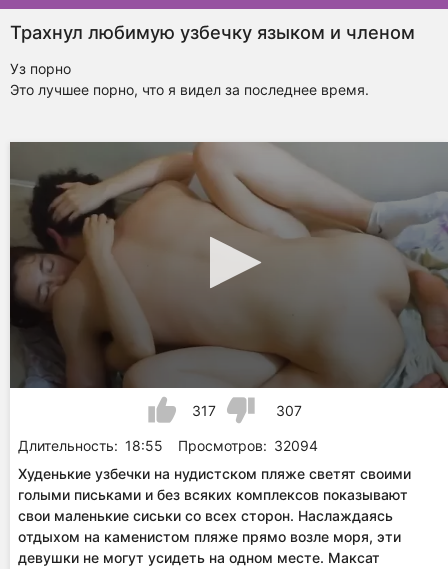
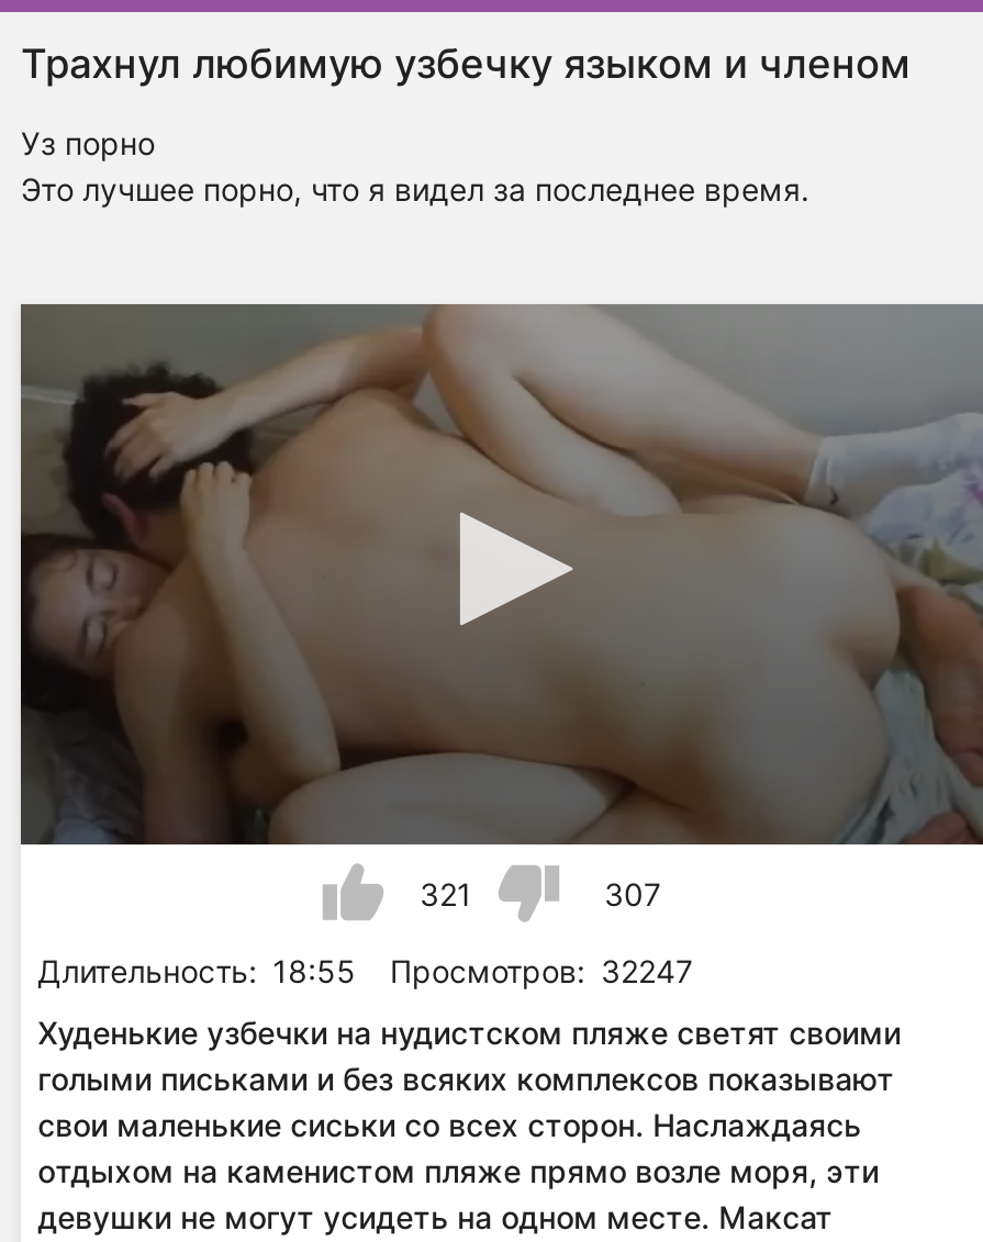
- 317
+ 321

- Длительность: 18:55 Просмотров: 32094
+ Длительность: 18:55 Просмотров: 32247
